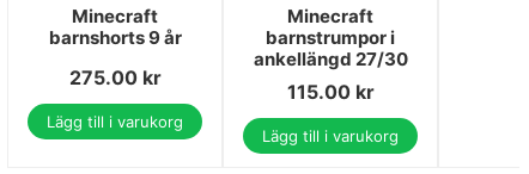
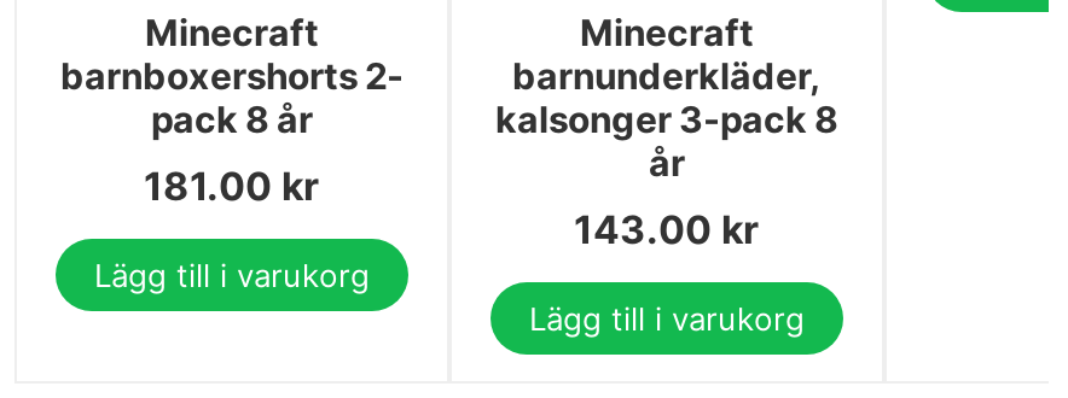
- barnshorts 9 år
- 275.00 kr
+ barnboxershorts 2-
+ pack 8 år
+ 181.00 kr

- barnstrumpor i
- ankellängd 27/30
- 115.00 kr
+ barnunderkläder,
+ kalsonger 3-pack 8
+ år
+ 143.00 kr
